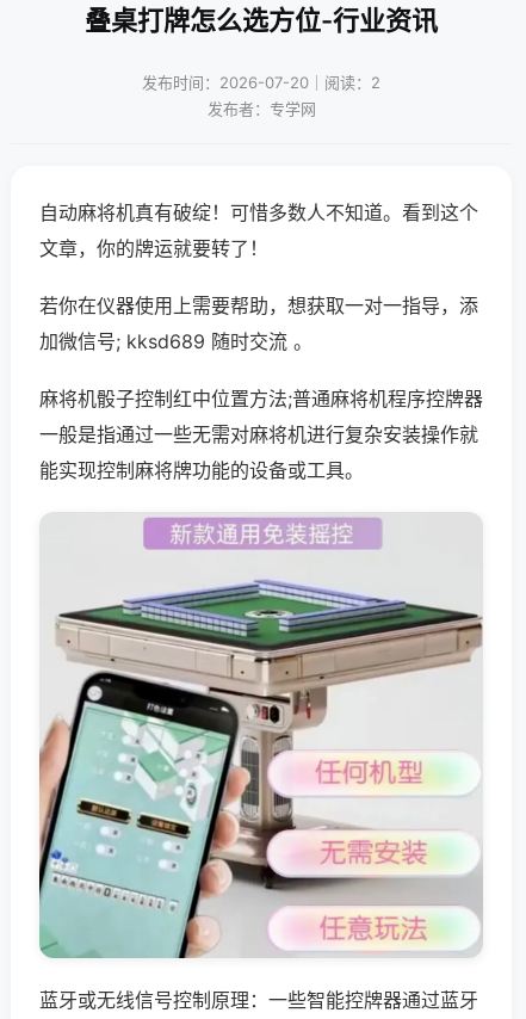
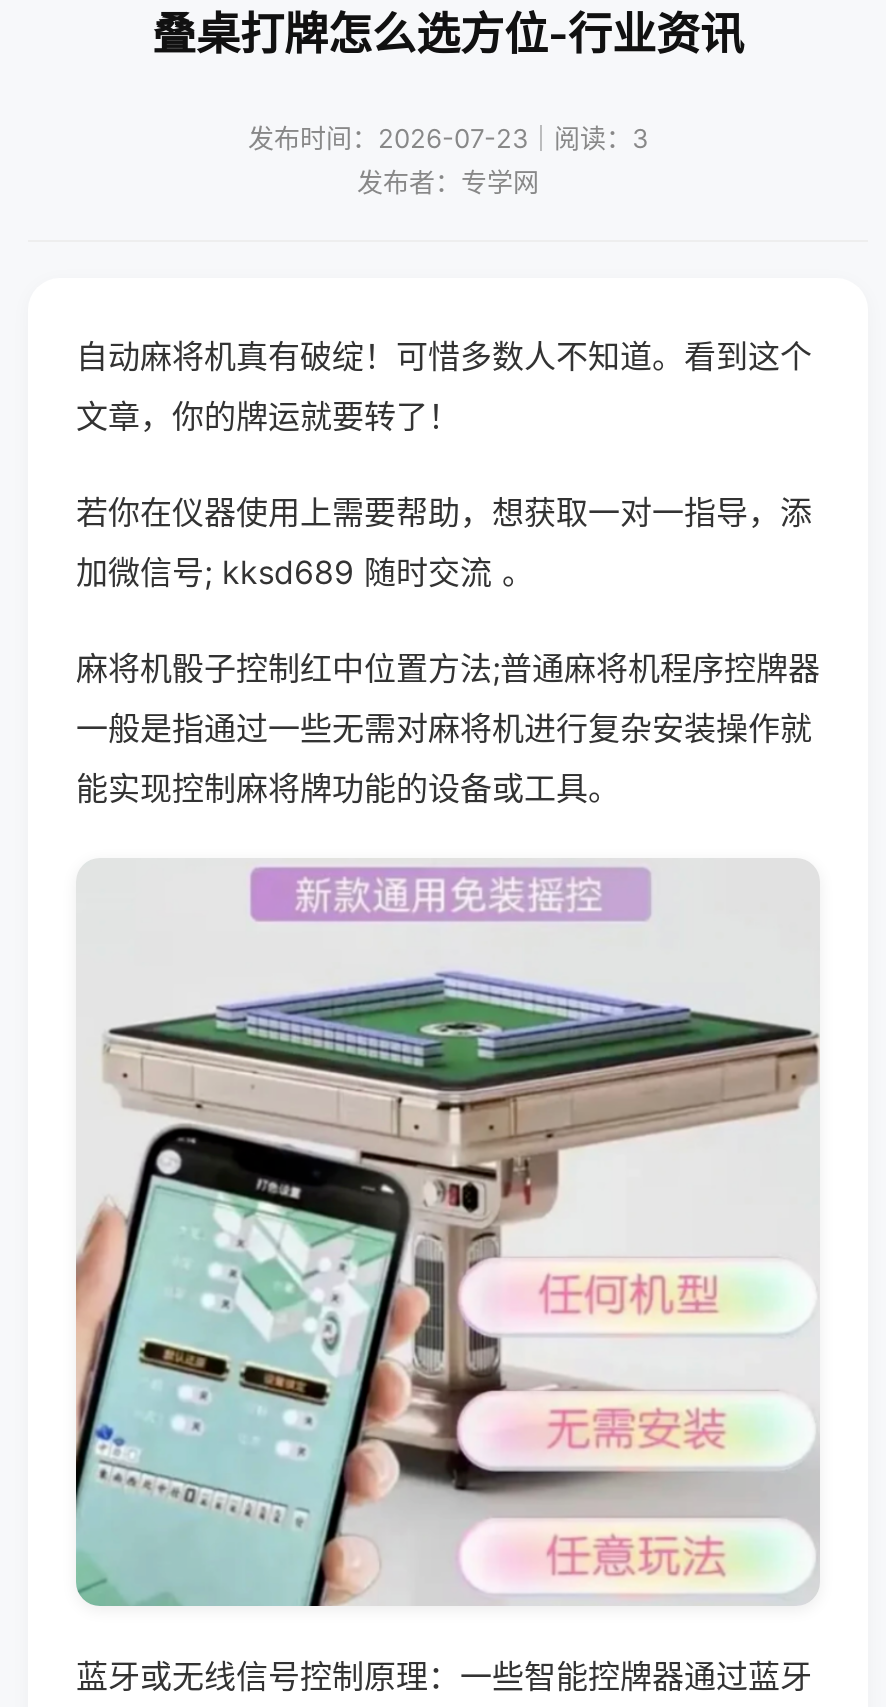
- 发布时间：2026-07-20｜阅读：2
+ 发布时间：2026-07-23｜阅读：3
